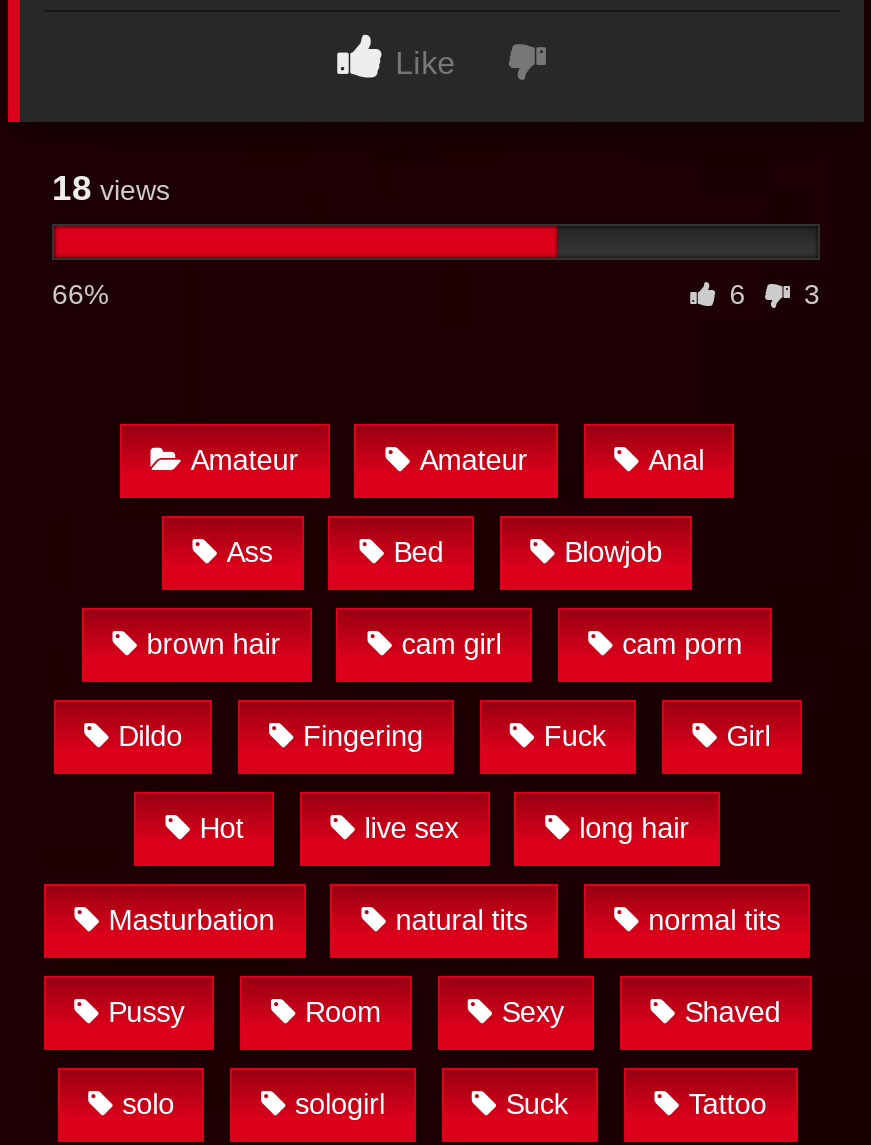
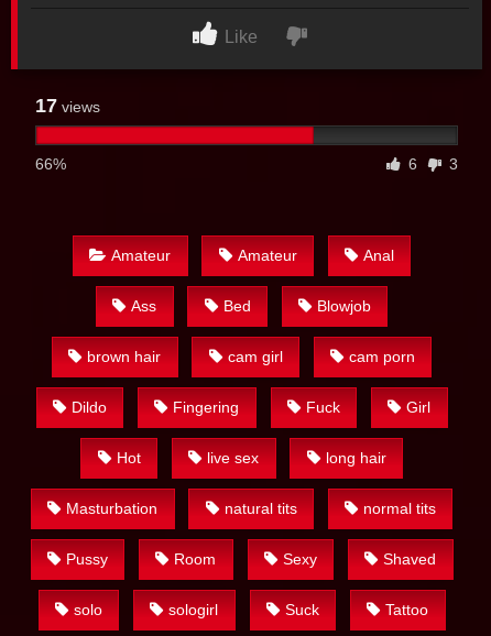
- 18 views
+ 17 views
